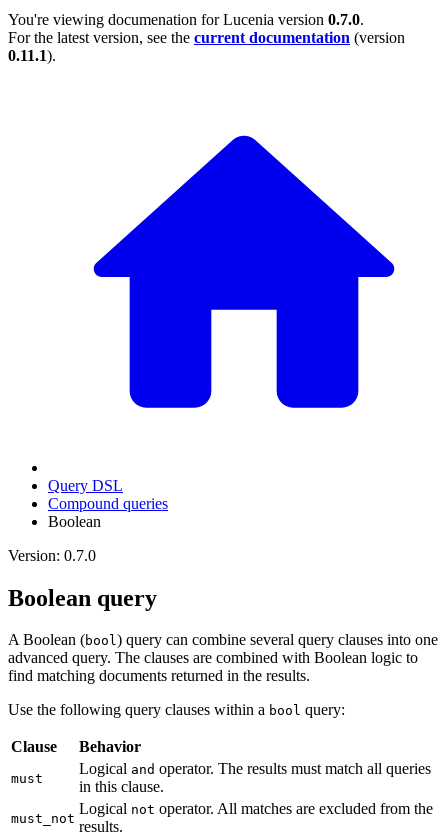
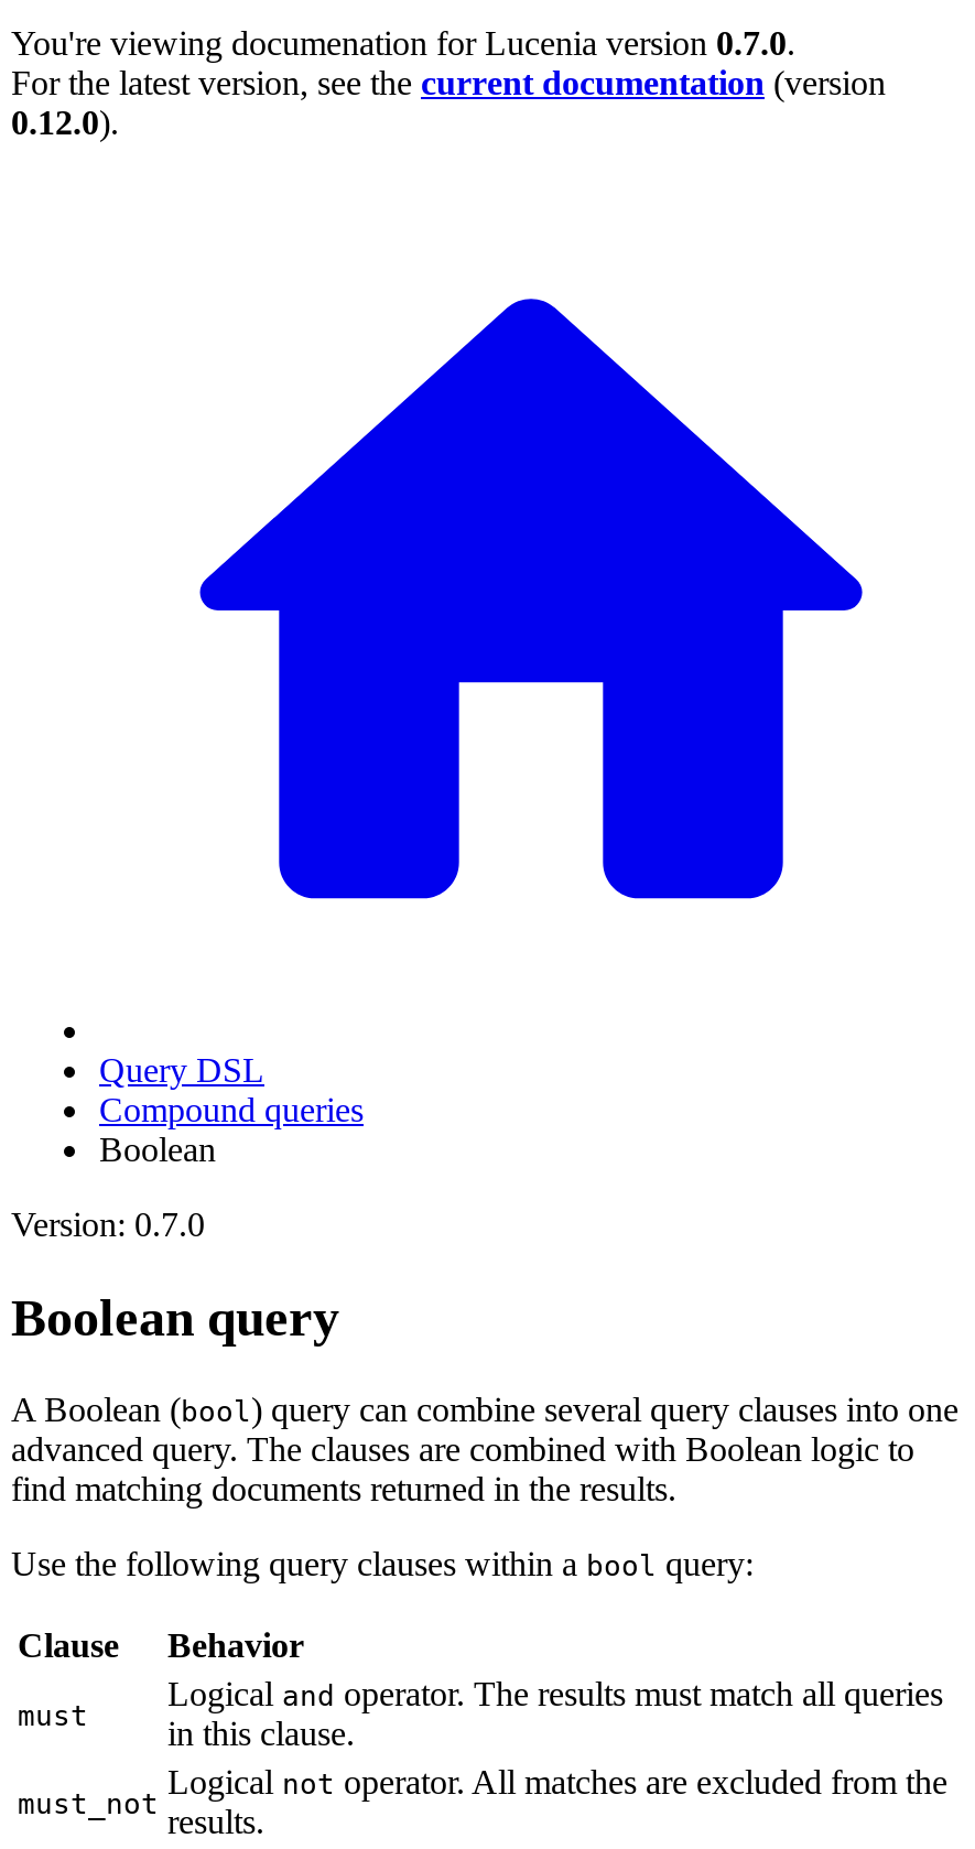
- 0.11.1).
+ 0.12.0).
